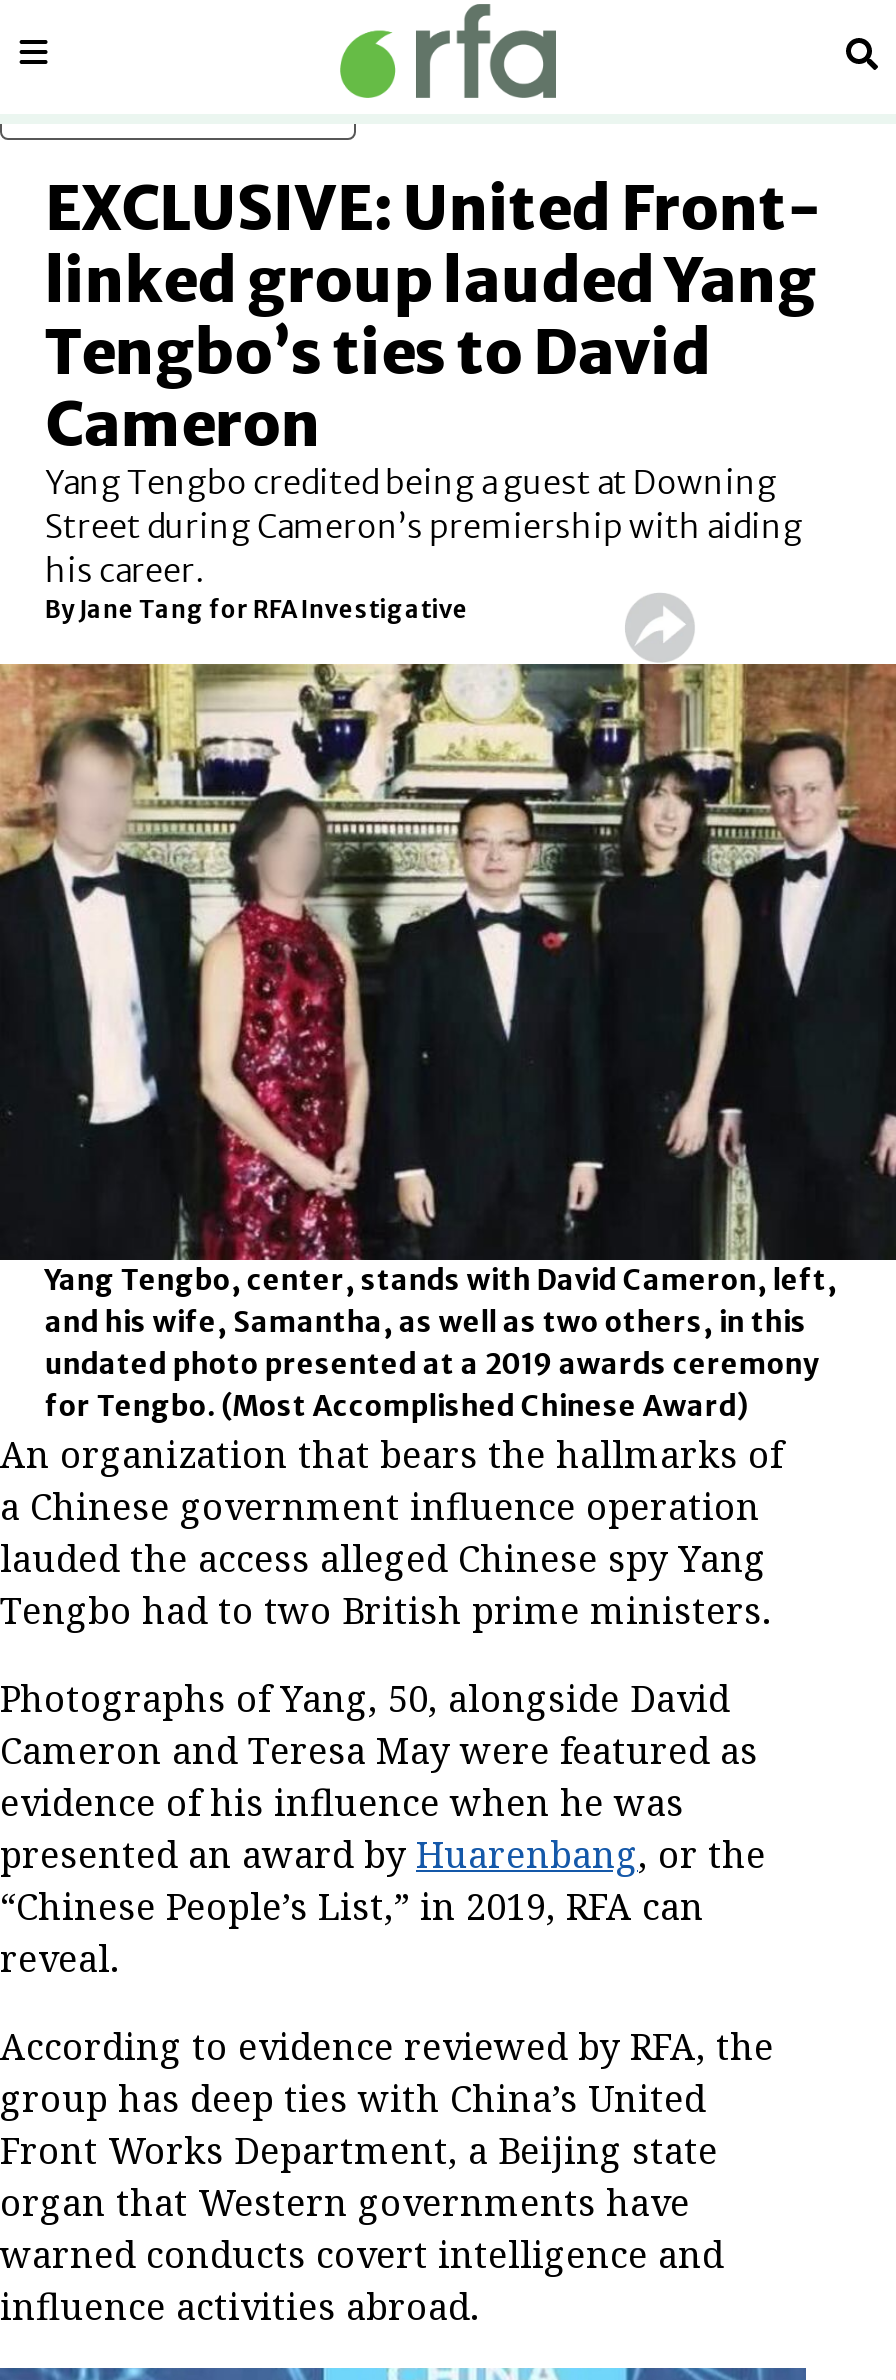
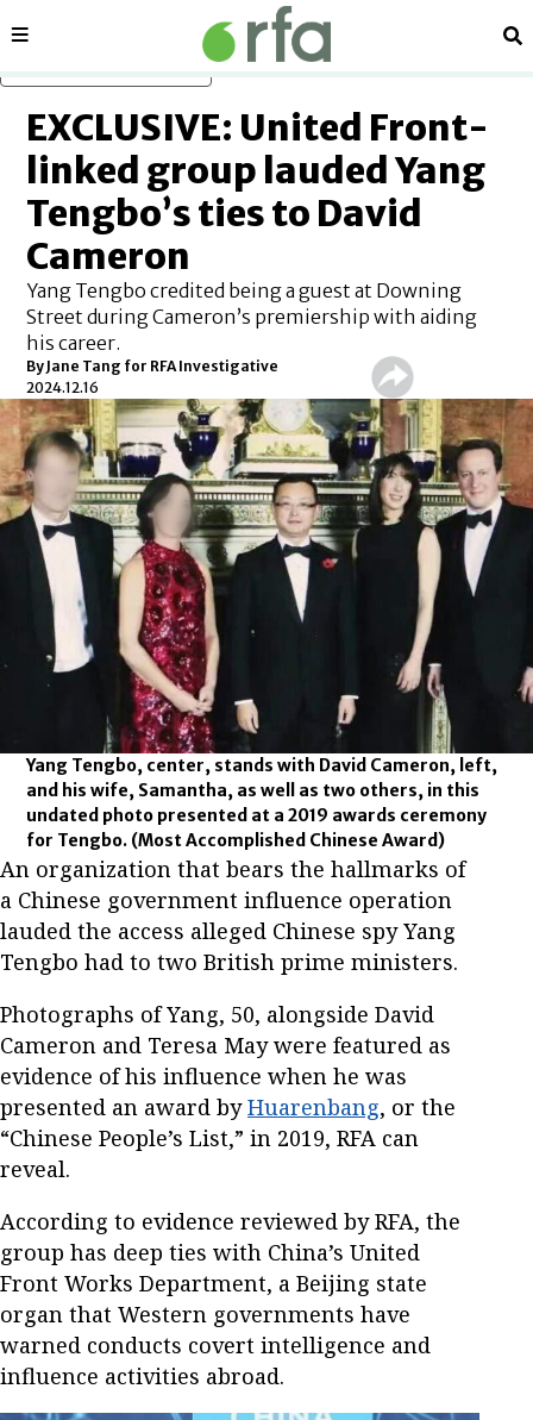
+ 2024.12.16
